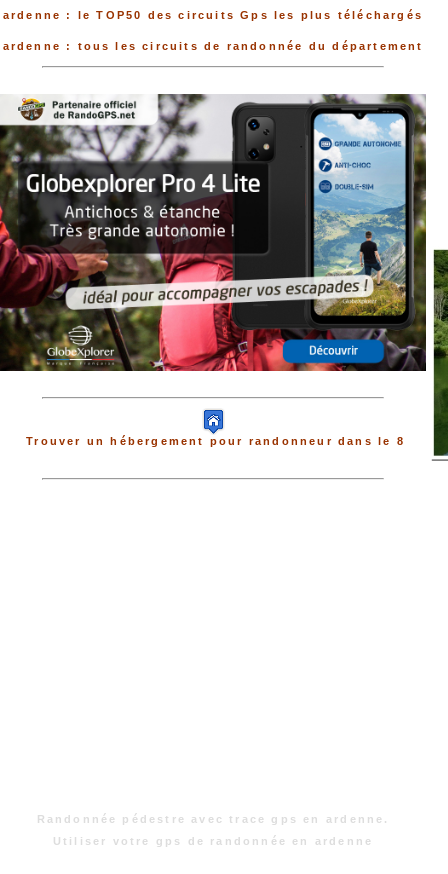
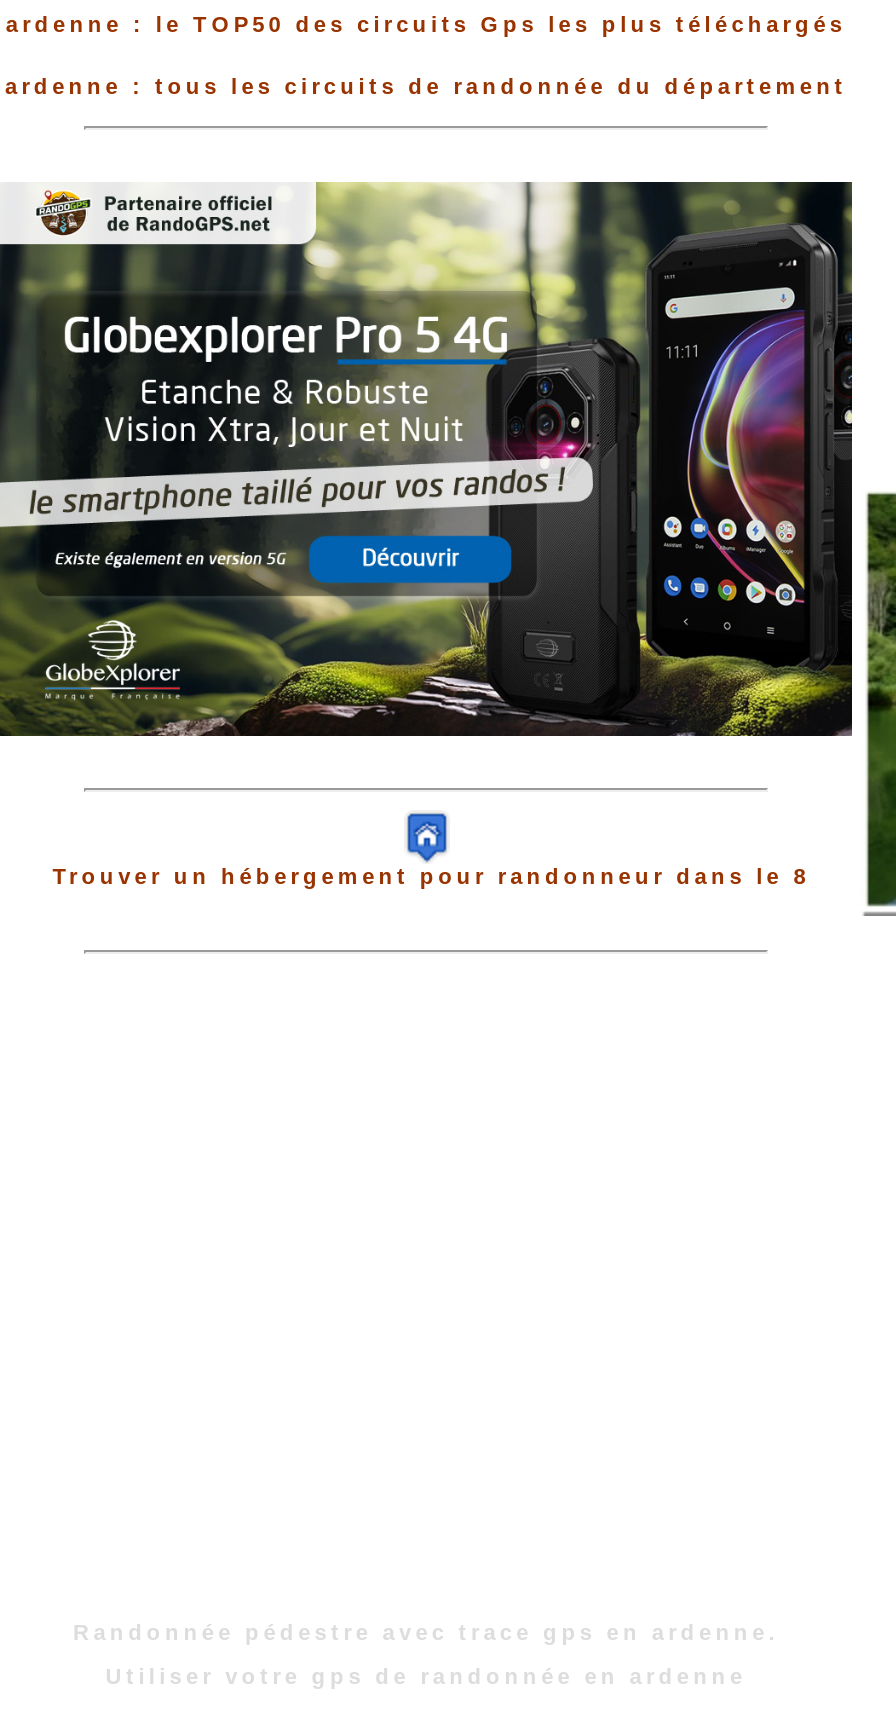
- [image]
+ [image]
